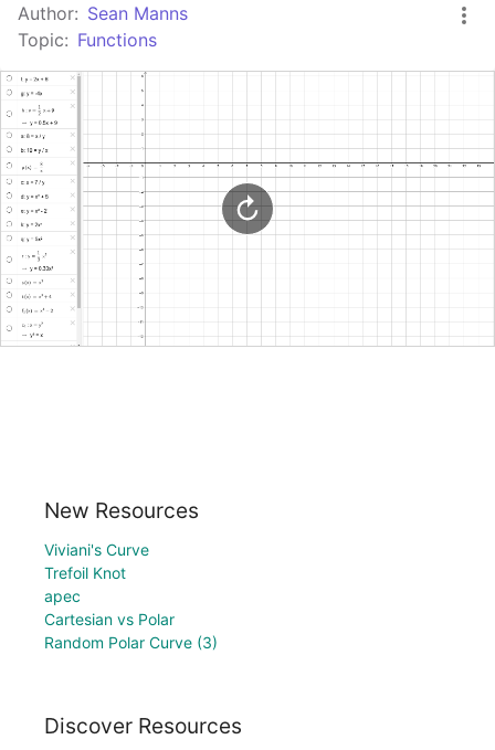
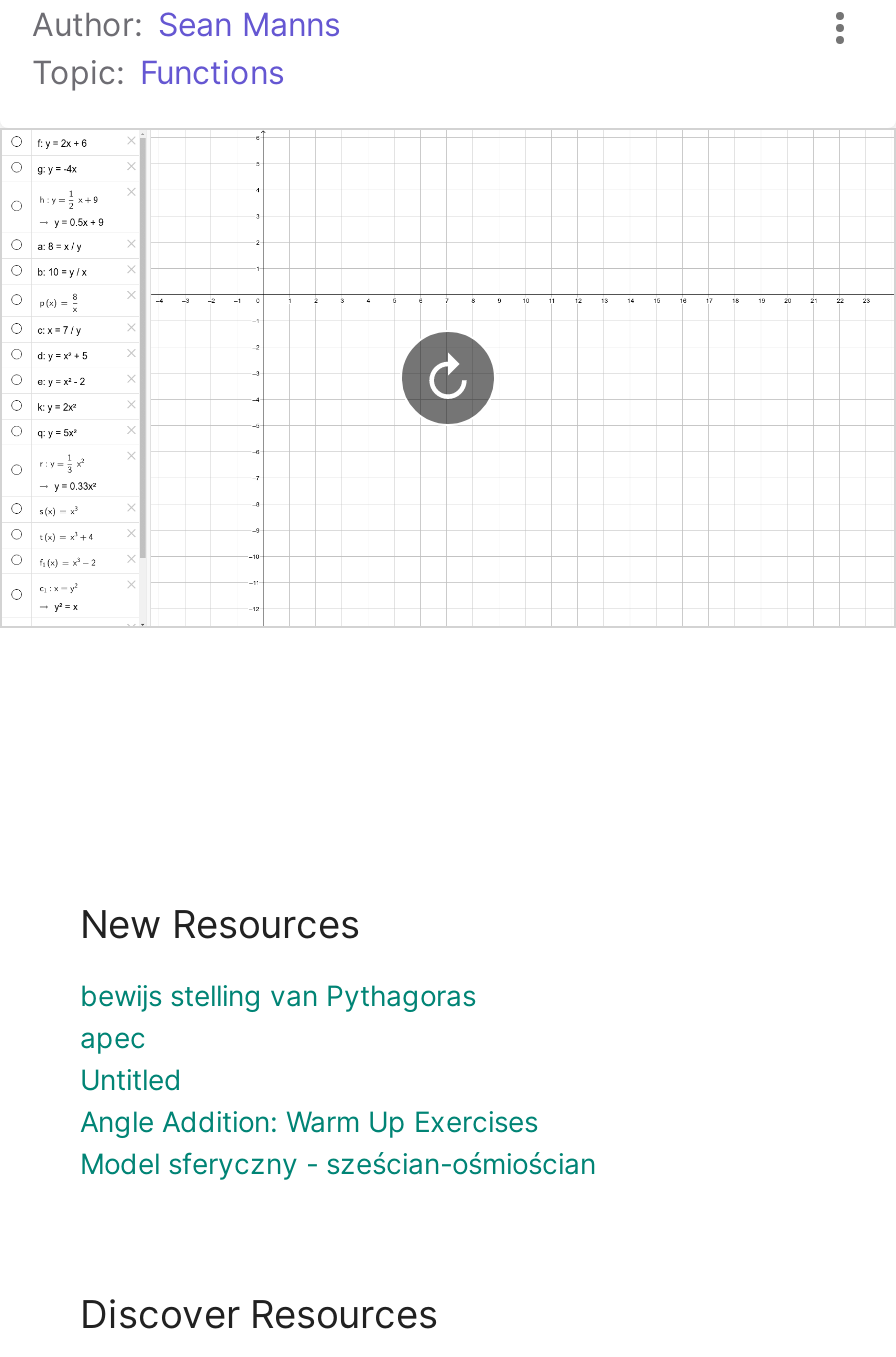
- Viviani's Curve
- Trefoil Knot
+ bewijs stelling van Pythagoras

moved up: apec

- Cartesian vs Polar
- Random Polar Curve (3)
+ Untitled
+ Angle Addition: Warm Up Exercises
+ Model sferyczny - sześcian-ośmiościan
